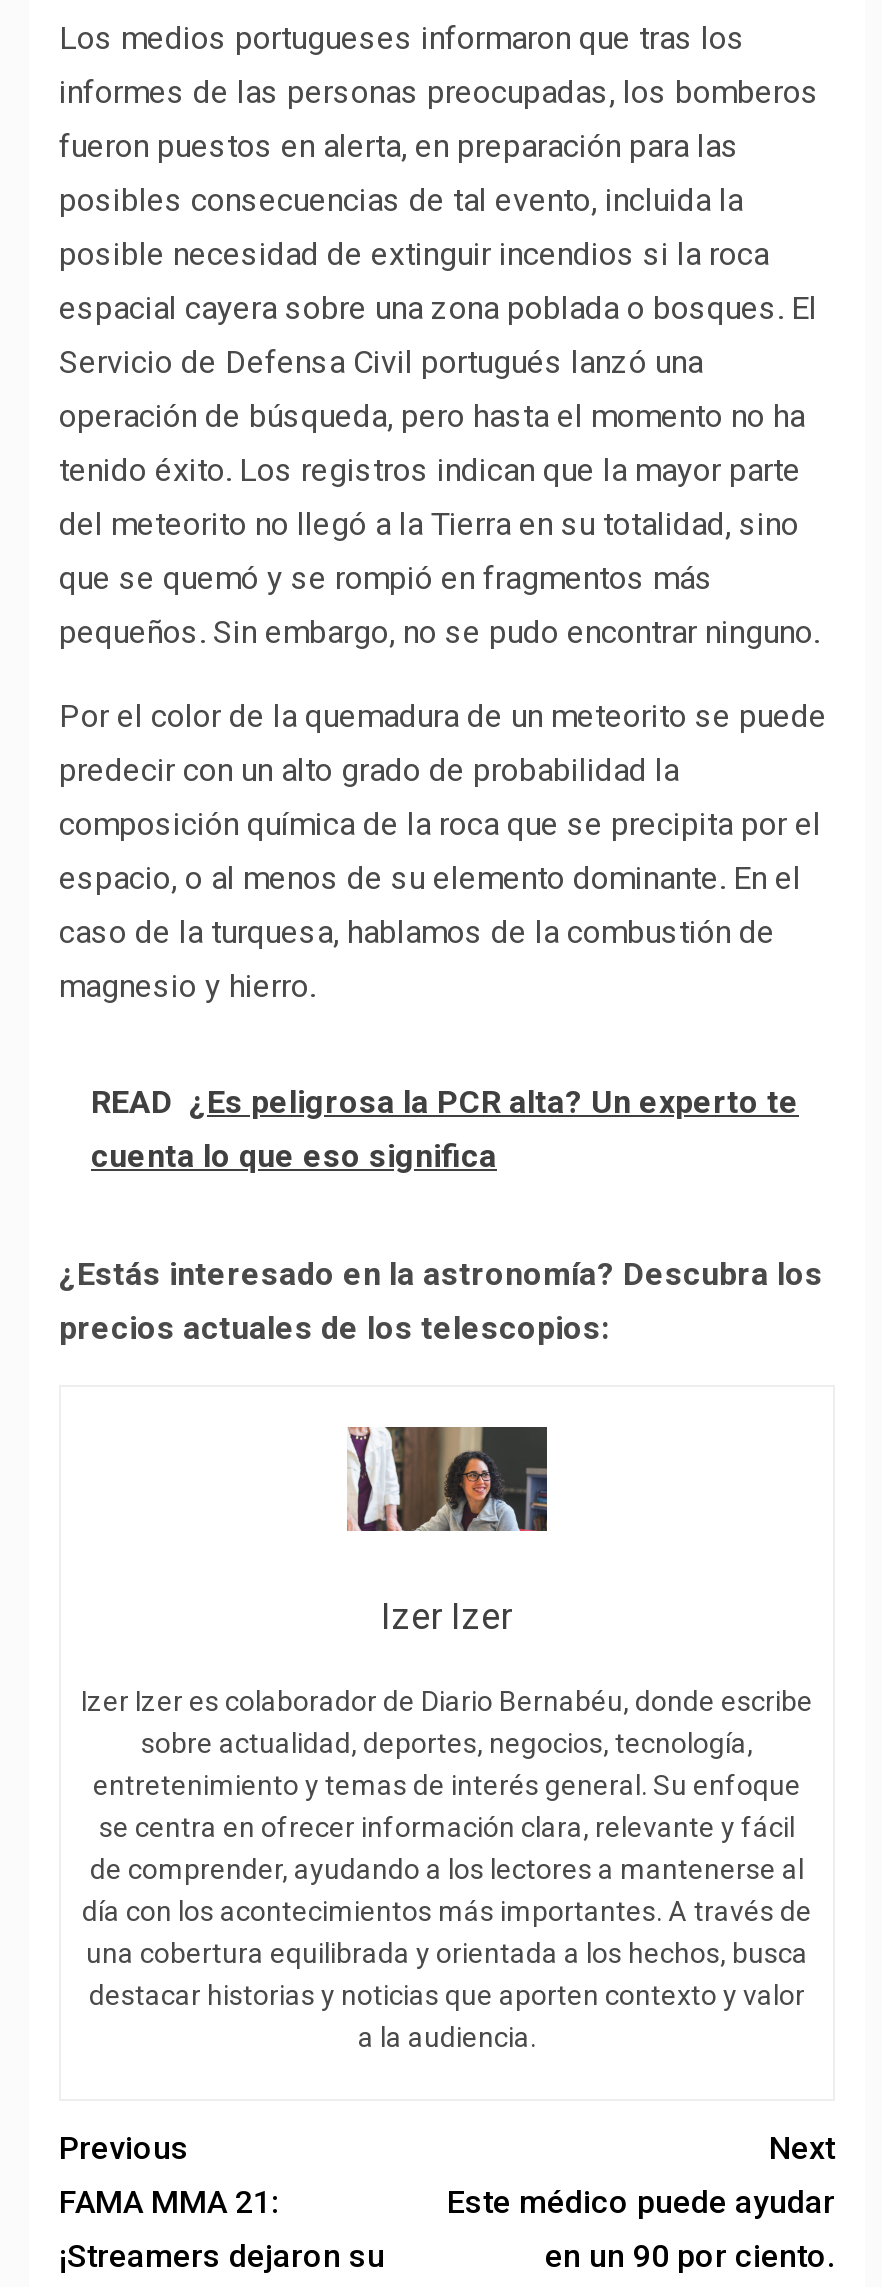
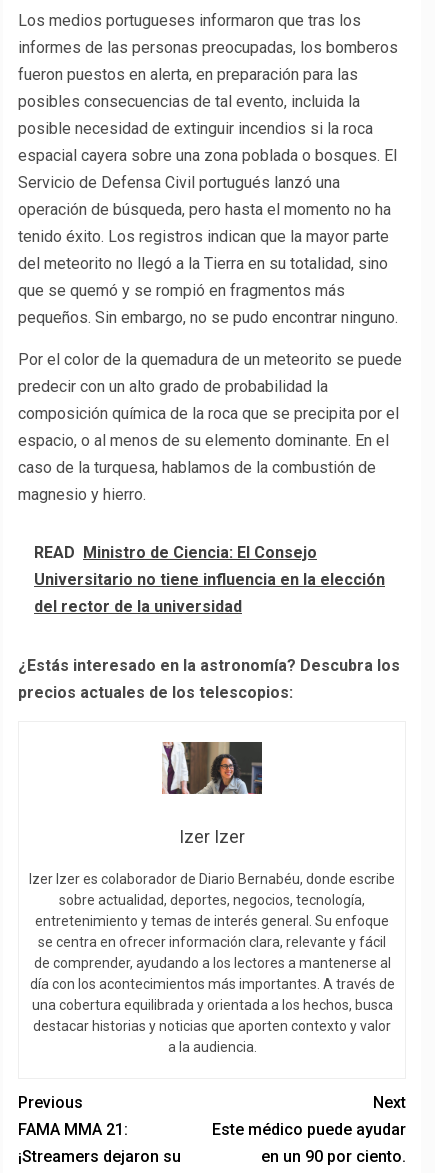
- READ ¿Es peligrosa la PCR alta? Un experto te
- cuenta lo que eso significa
+ READ Ministro de Ciencia: El Consejo
+ Universitario no tiene influencia en la elección
+ del rector de la universidad
